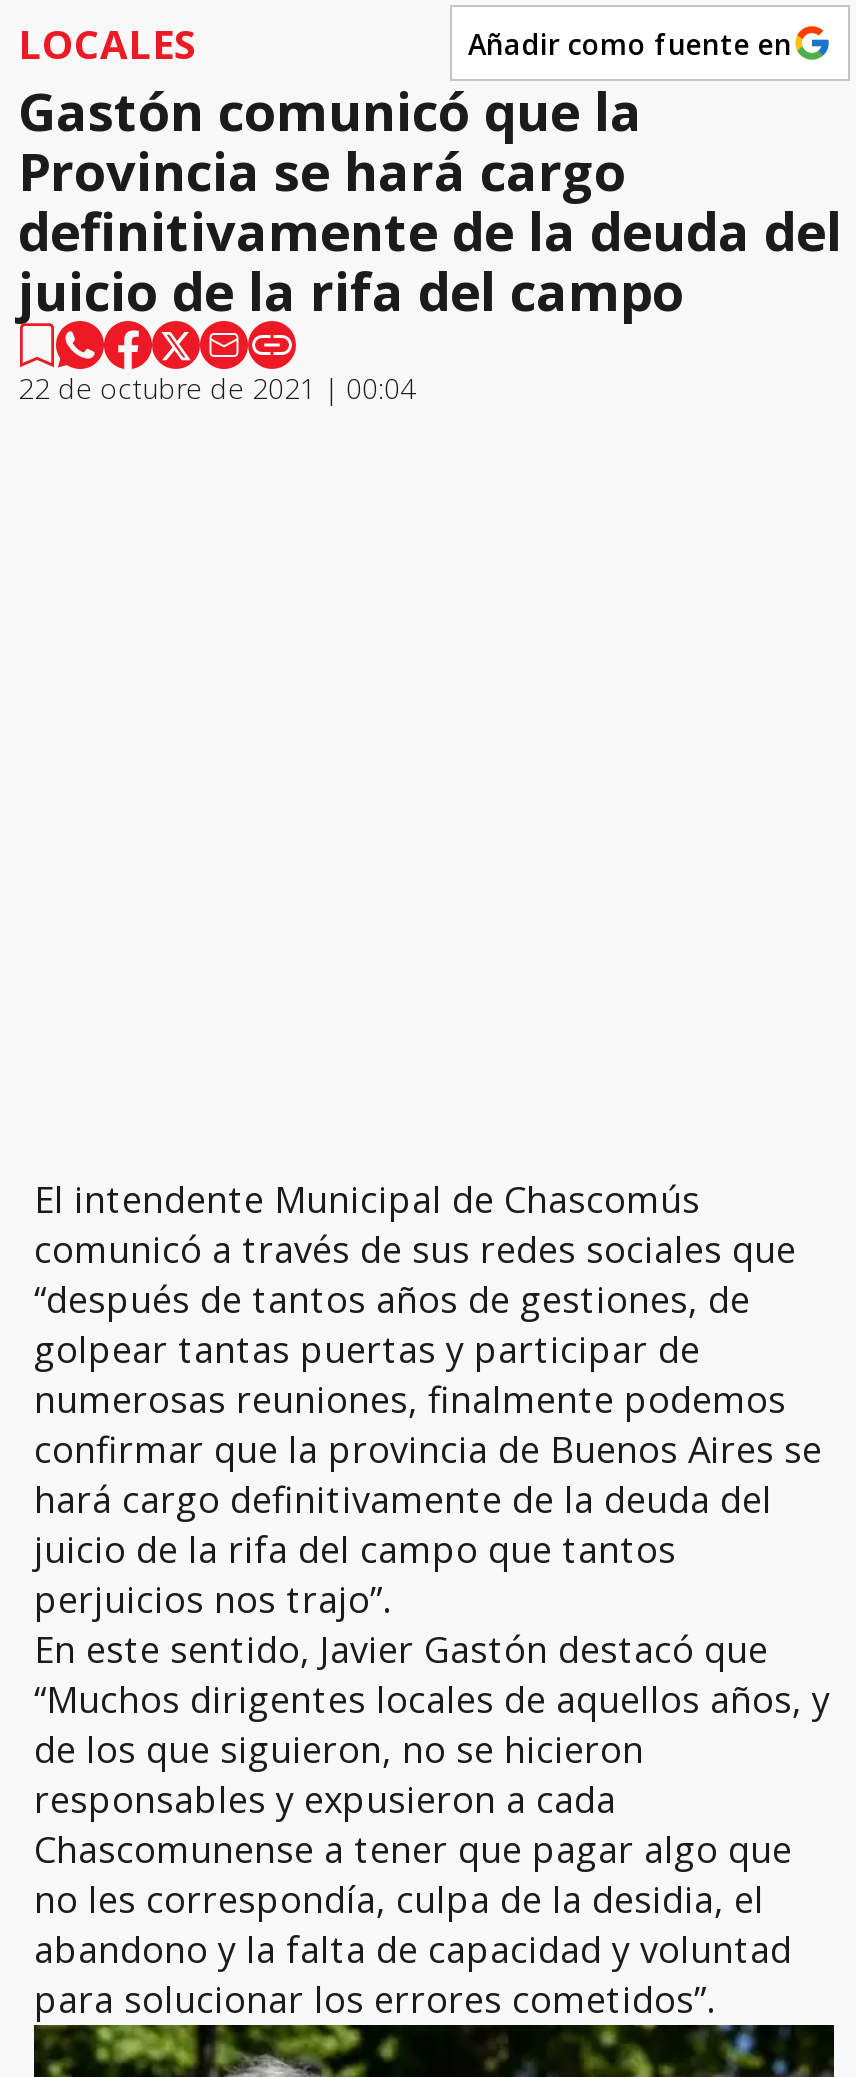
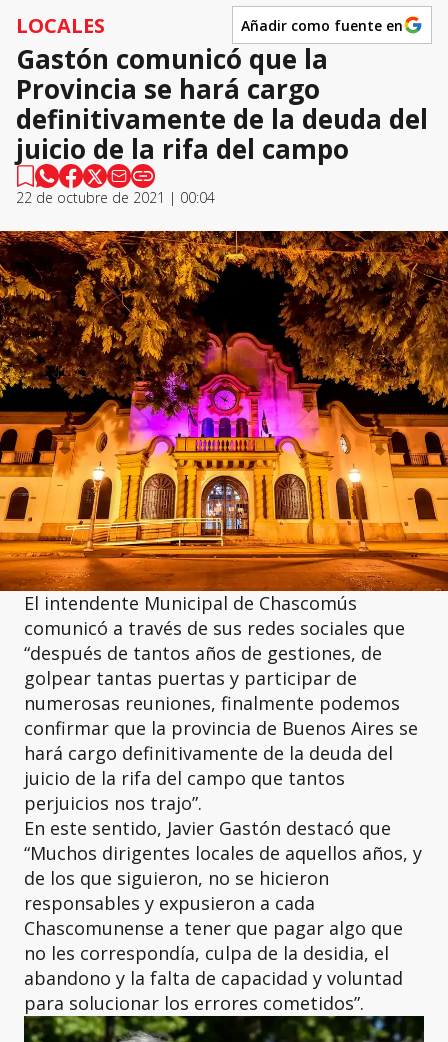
+ [image]
